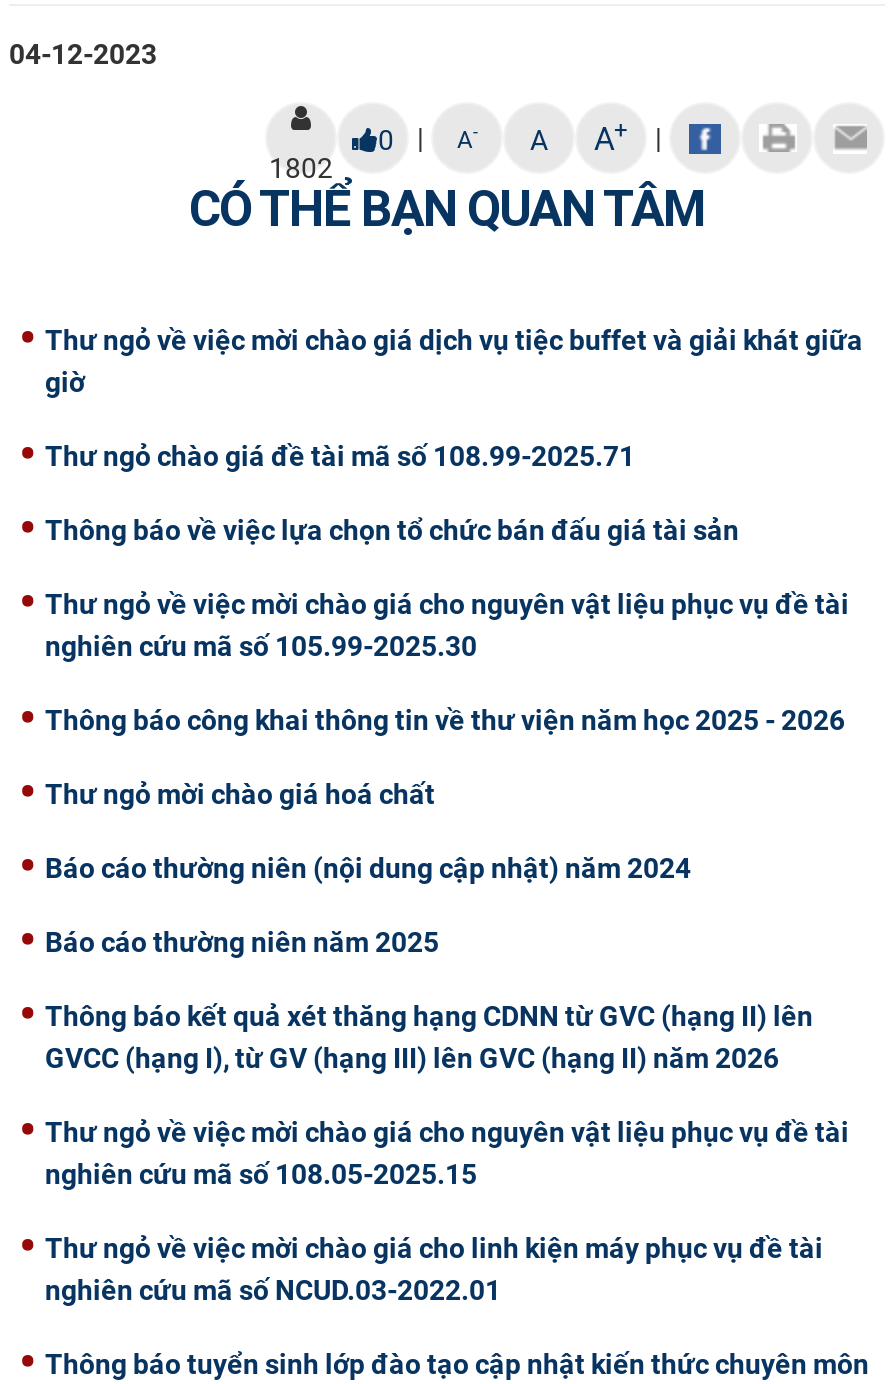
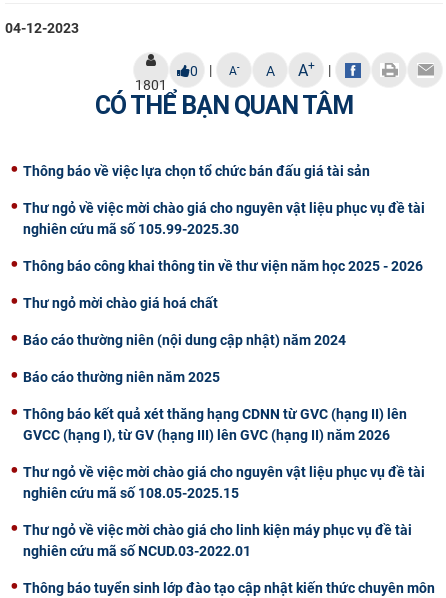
- 1802
+ 1801

- Thư ngỏ về việc mời chào giá dịch vụ tiệc buffet và giải khát giữa
- giờ
- Thư ngỏ chào giá đề tài mã số 108.99-2025.71
